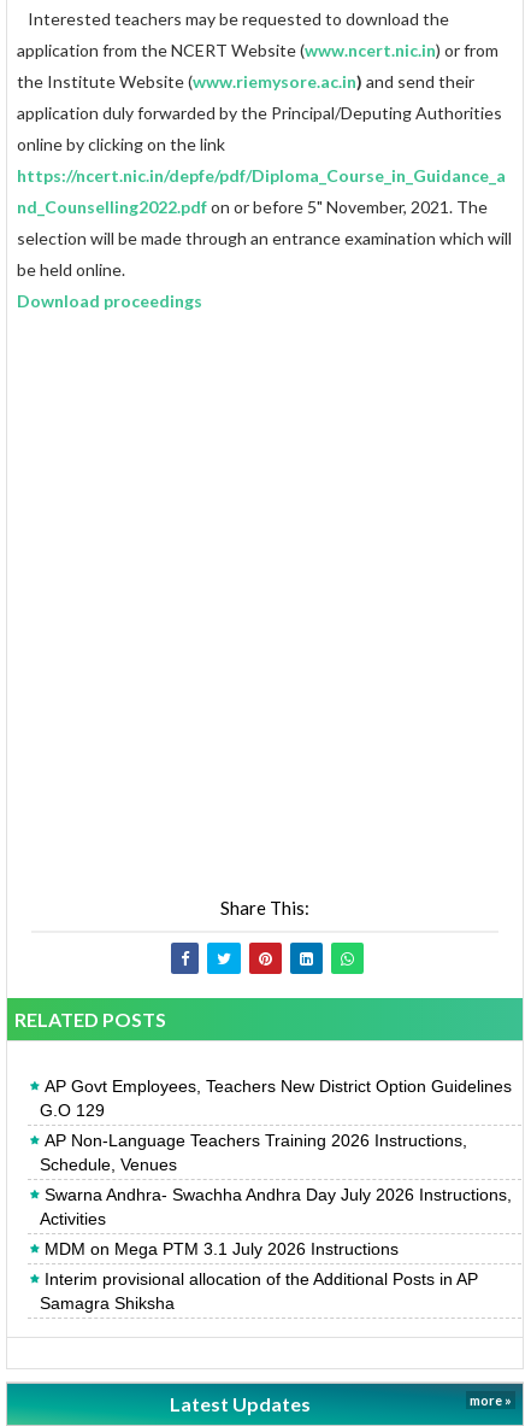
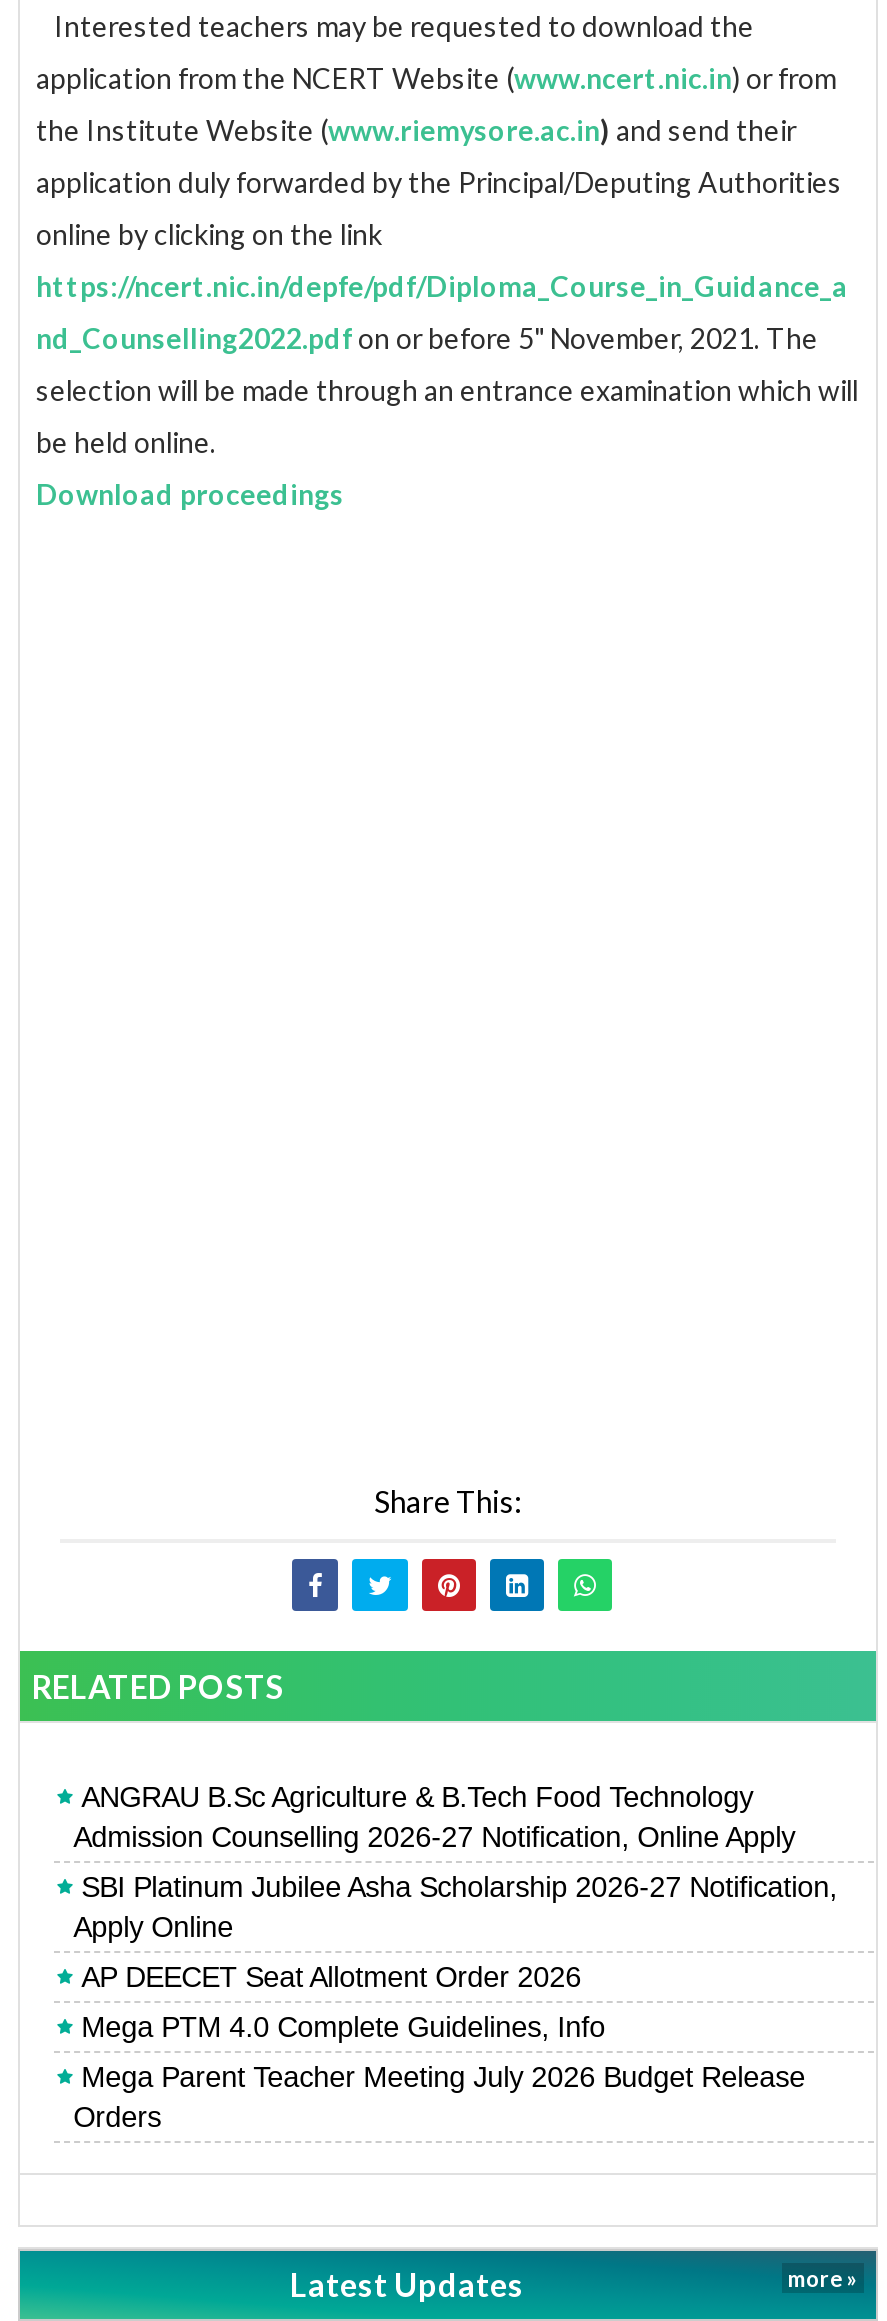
- AP Govt Employees, Teachers New District Option Guidelines
- G.O 129
+ ANGRAU B.Sc Agriculture & B.Tech Food Technology
+ Admission Counselling 2026-27 Notification, Online Apply

- AP Non-Language Teachers Training 2026 Instructions,
- Schedule, Venues
+ SBI Platinum Jubilee Asha Scholarship 2026-27 Notification,
+ Apply Online

- Swarna Andhra- Swachha Andhra Day July 2026 Instructions,
- Activities
+ AP DEECET Seat Allotment Order 2026

- MDM on Mega PTM 3.1 July 2026 Instructions
+ Mega PTM 4.0 Complete Guidelines, Info

- Interim provisional allocation of the Additional Posts in AP
- Samagra Shiksha
+ Mega Parent Teacher Meeting July 2026 Budget Release
+ Orders
